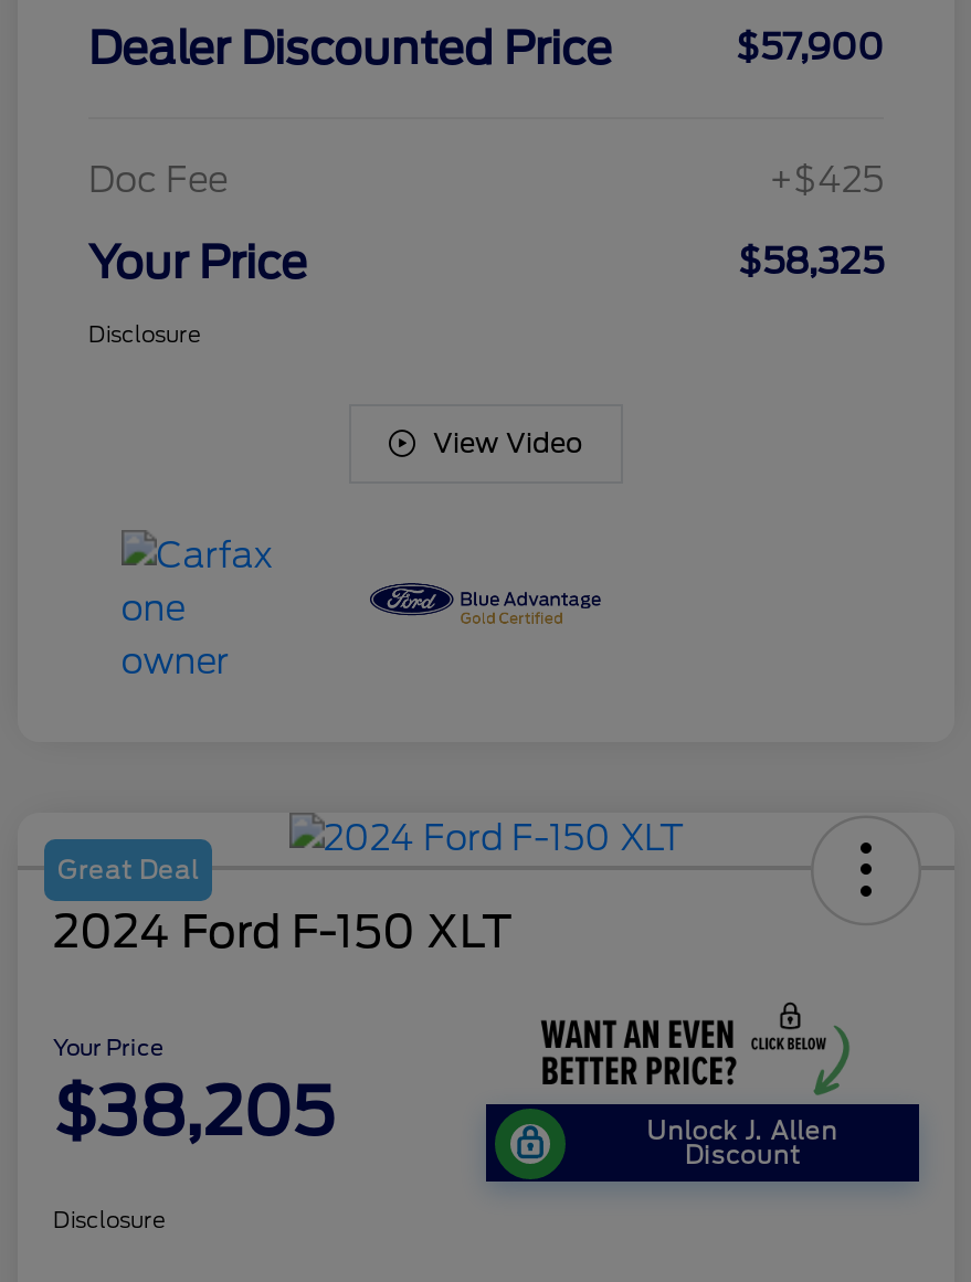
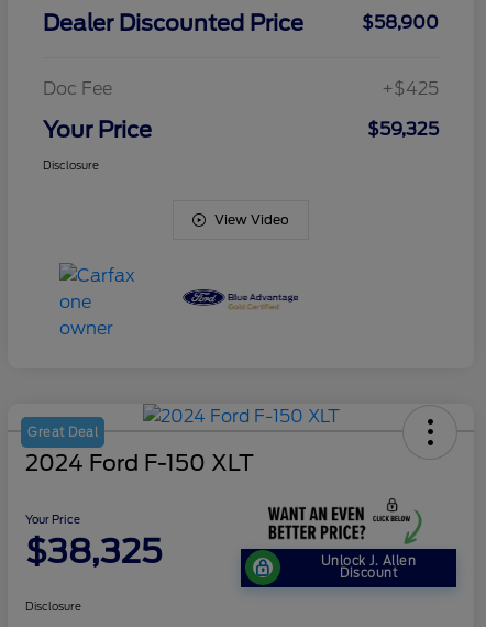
- $57,900
+ $58,900

- $58,325
+ $59,325

- $38,205
+ $38,325
